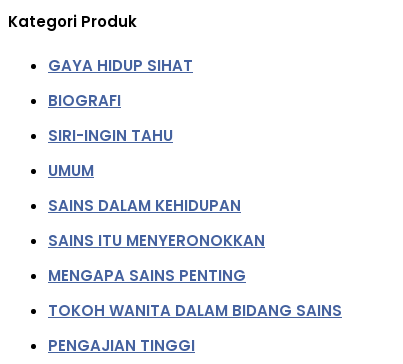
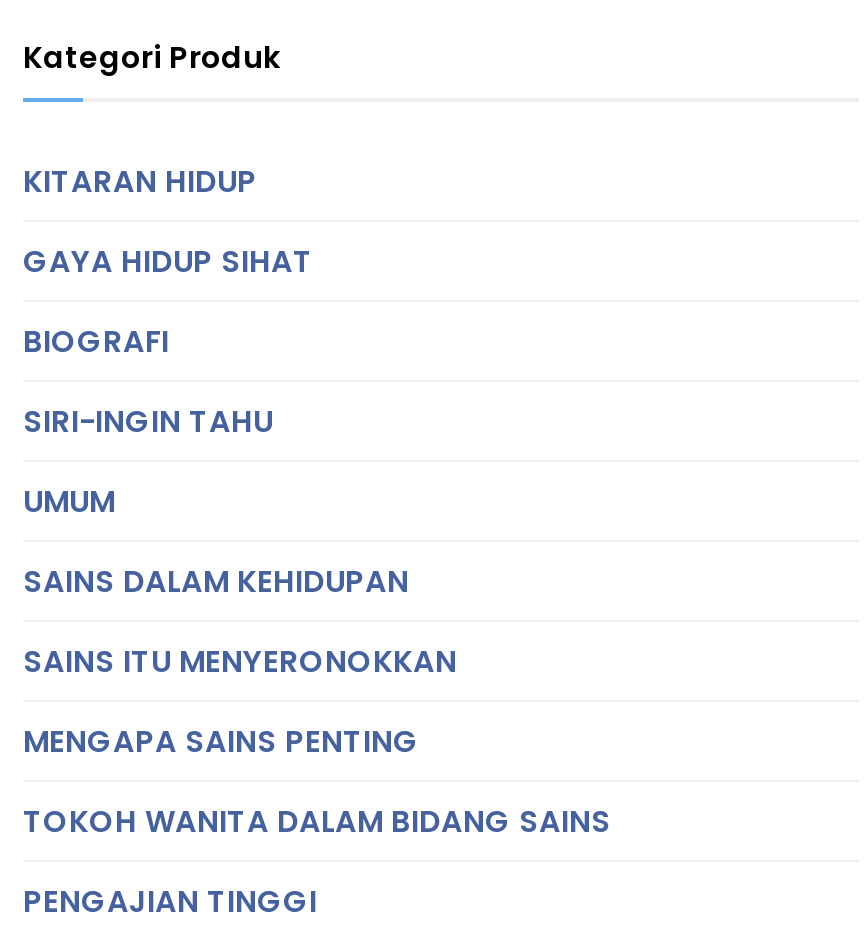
+ KITARAN HIDUP
